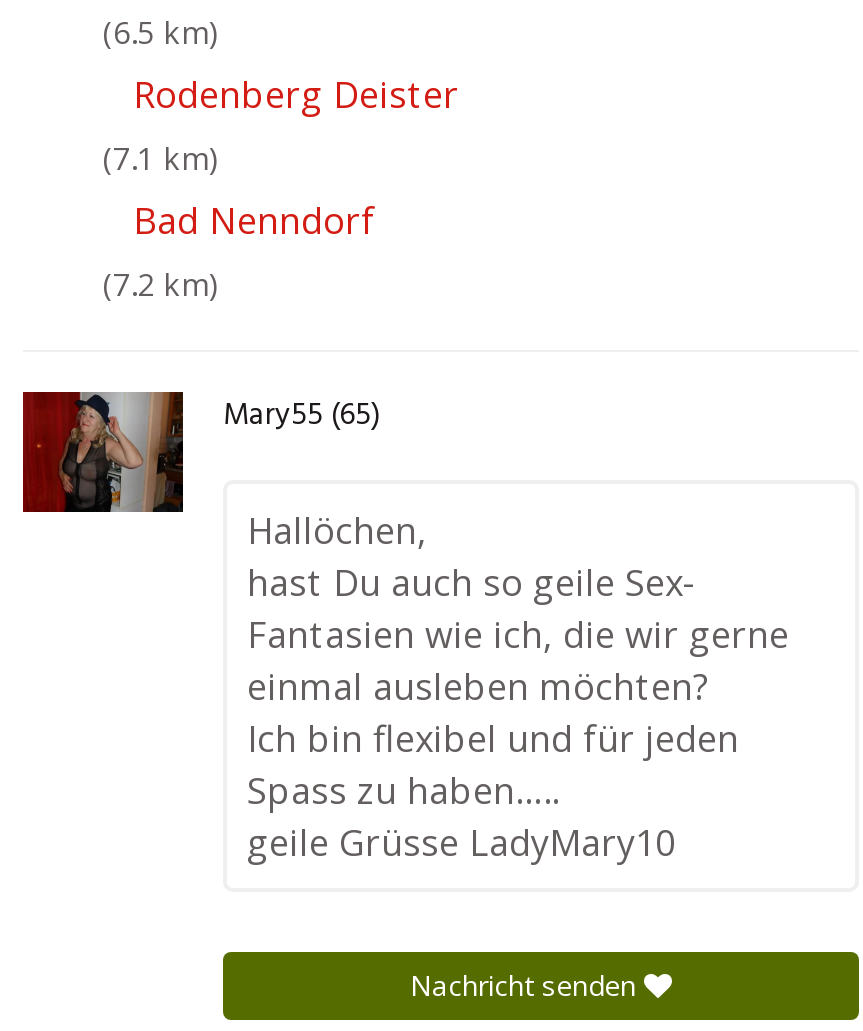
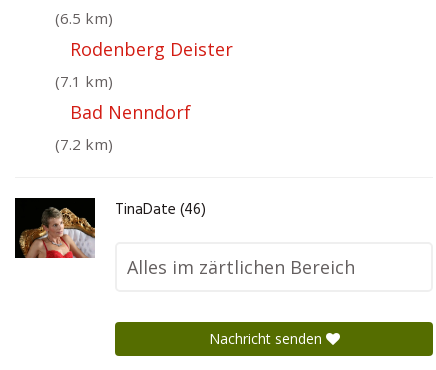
- [image]
- Mary55 (65)
+ [image]
+ TinaDate (46)

- Hallöchen,
- hast Du auch so geile Sex-
- Fantasien wie ich, die wir gerne
- einmal ausleben möchten?
- Ich bin flexibel und für jeden
- Spass zu haben…..
- geile Grüsse LadyMary10
+ Alles im zärtlichen Bereich
